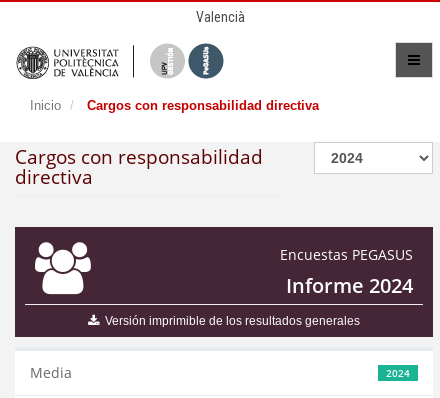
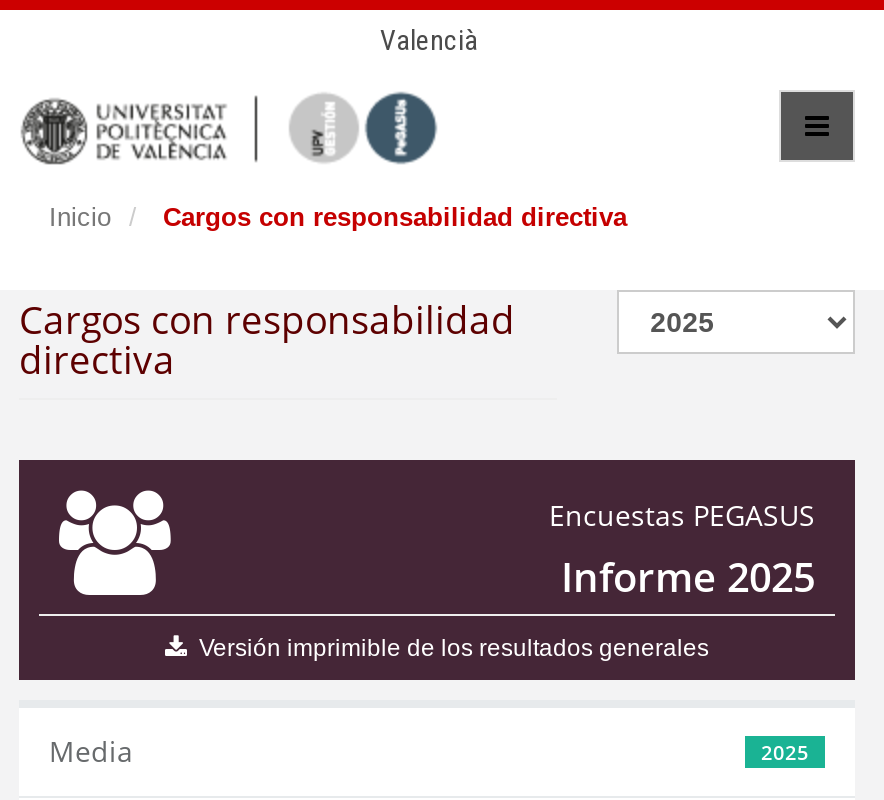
- Informe 2024
+ Informe 2025

- 2024
+ 2025
